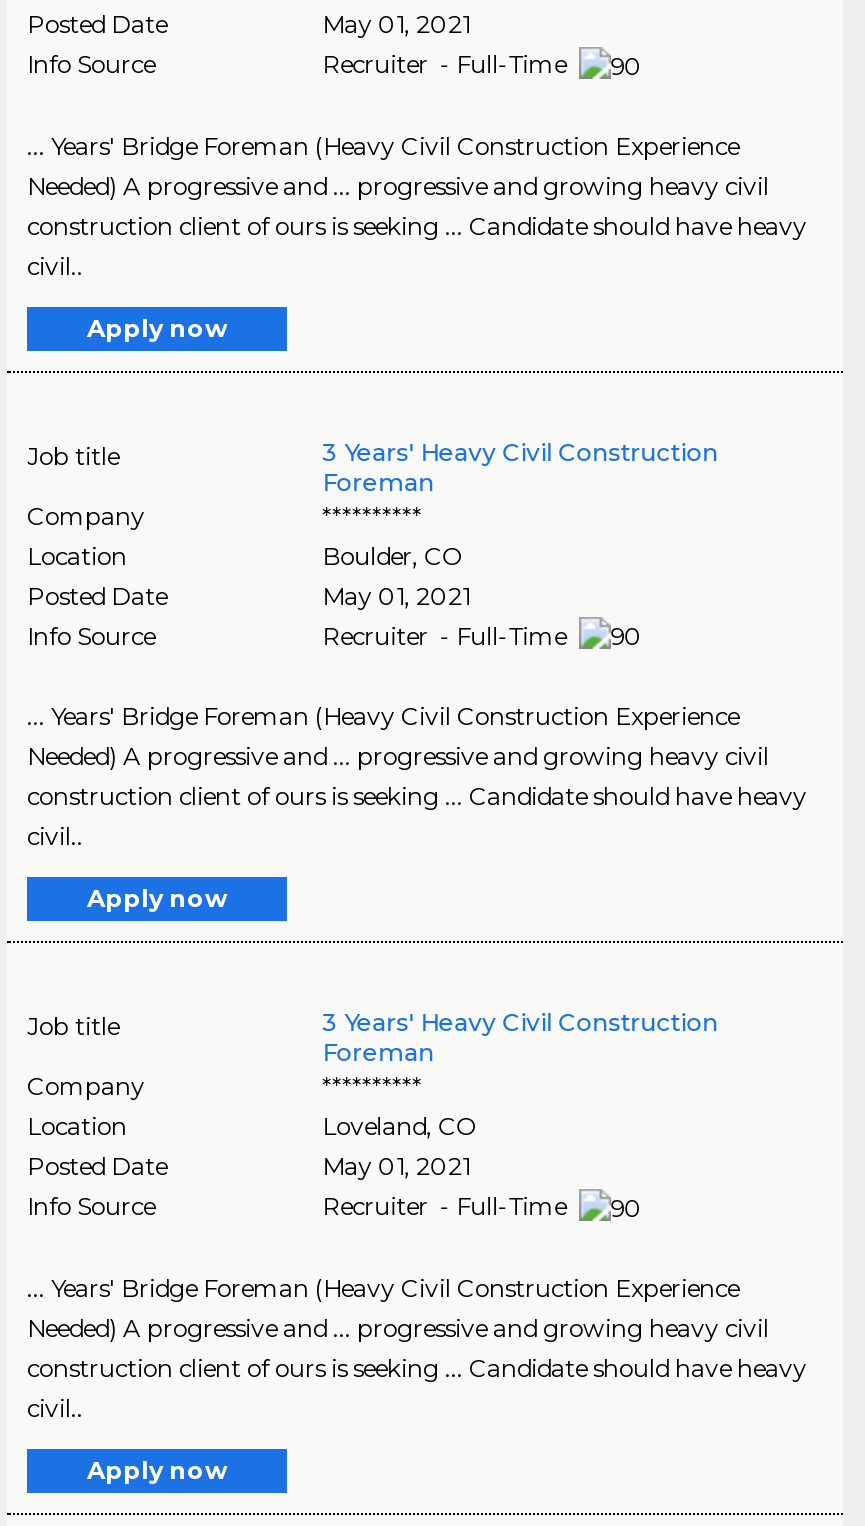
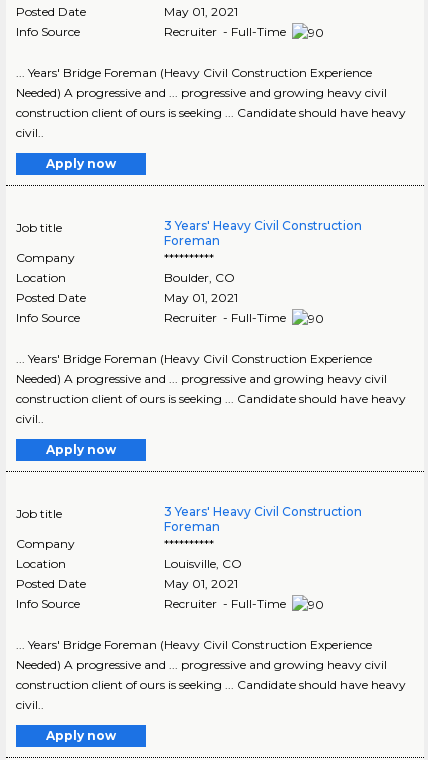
- Loveland, CO
+ Louisville, CO
